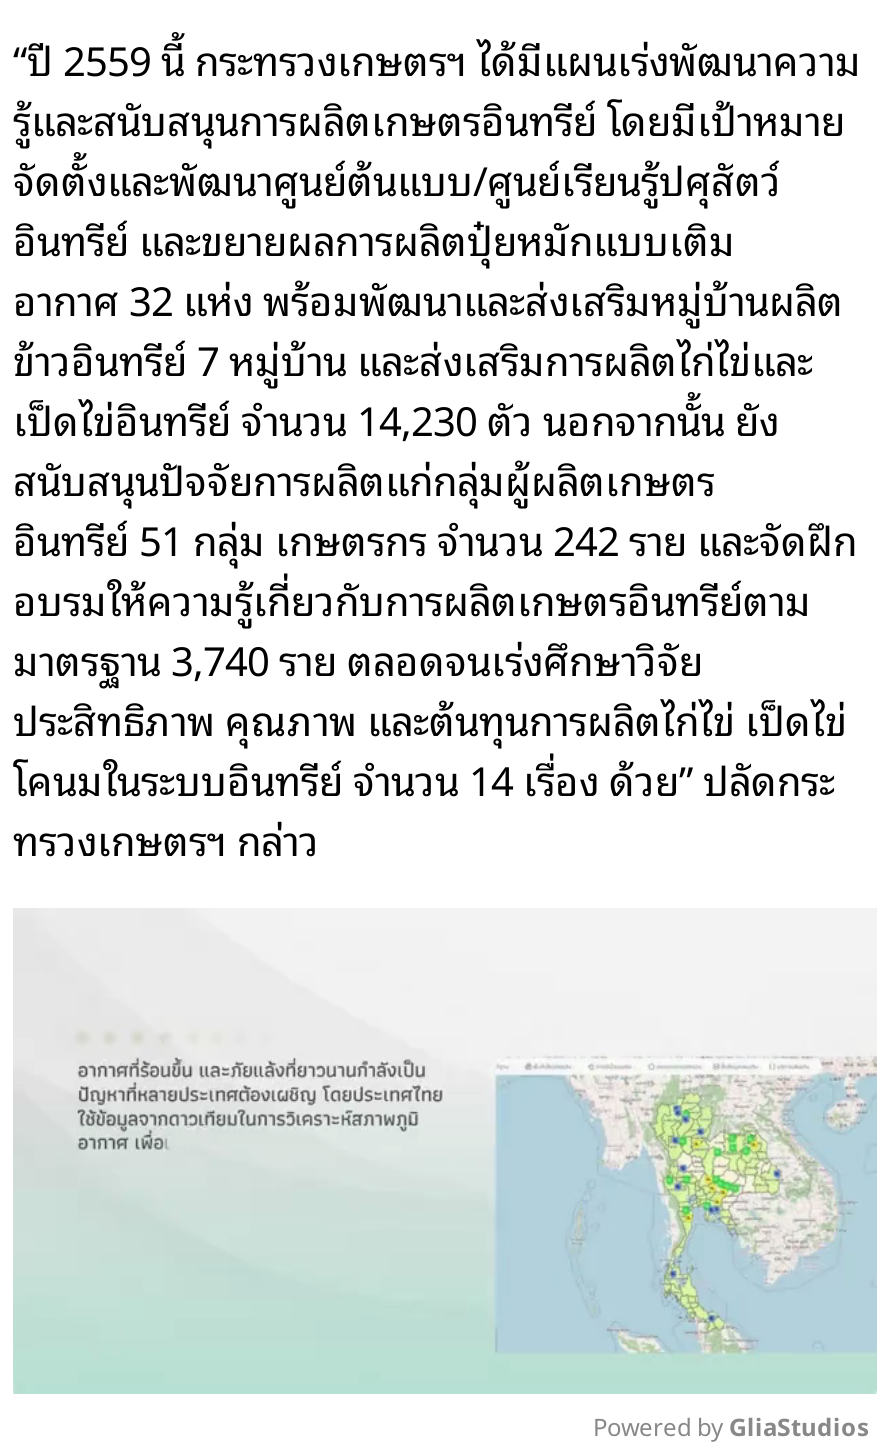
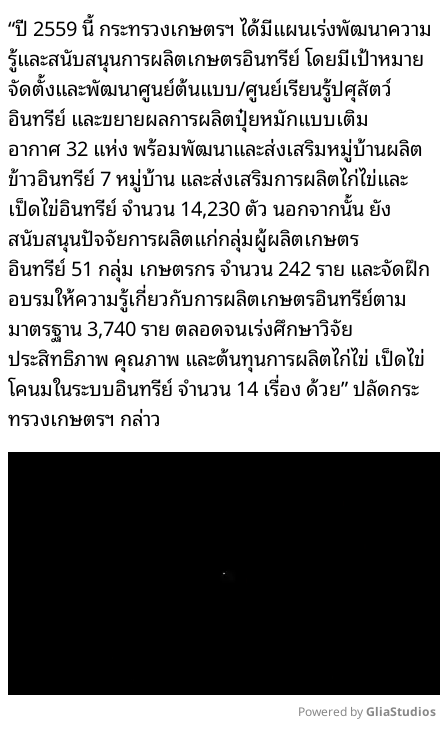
- [image]
